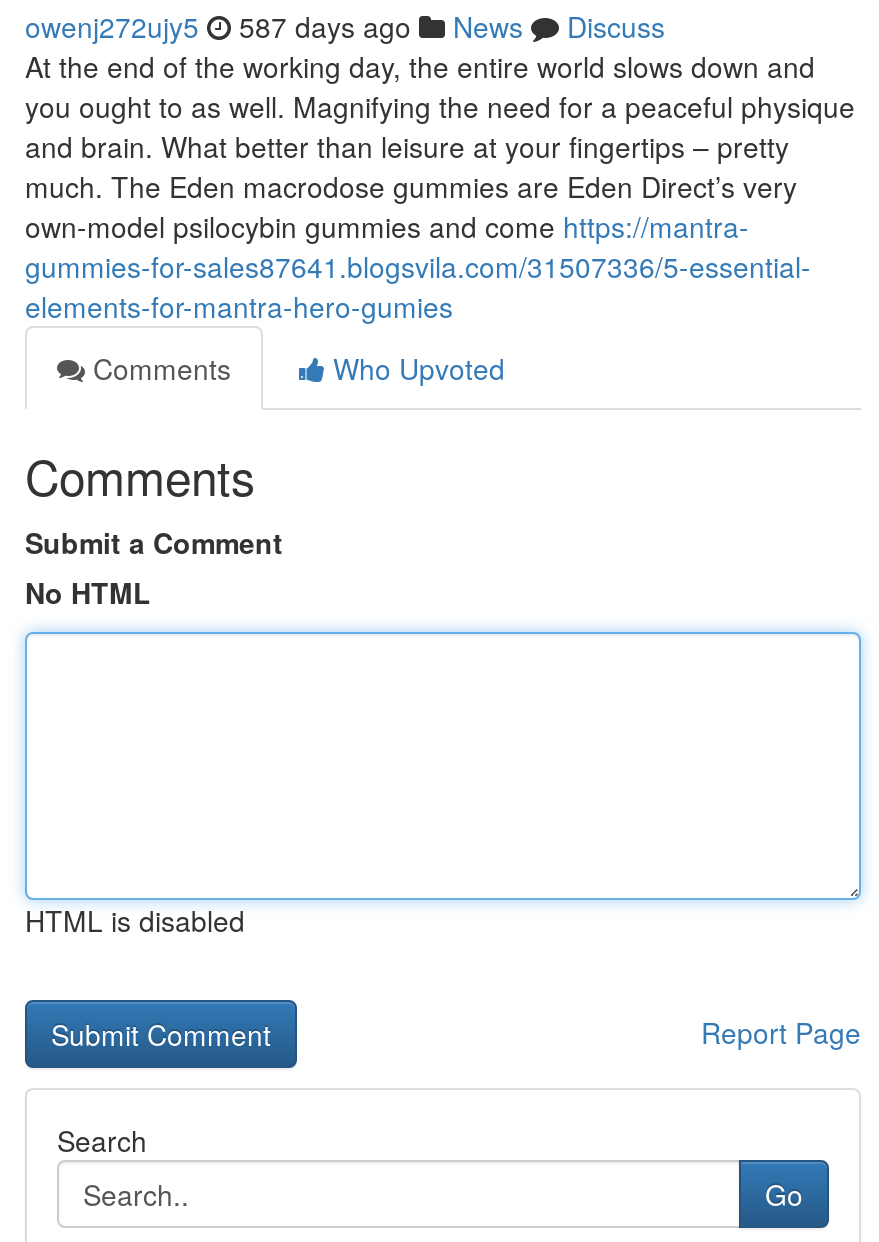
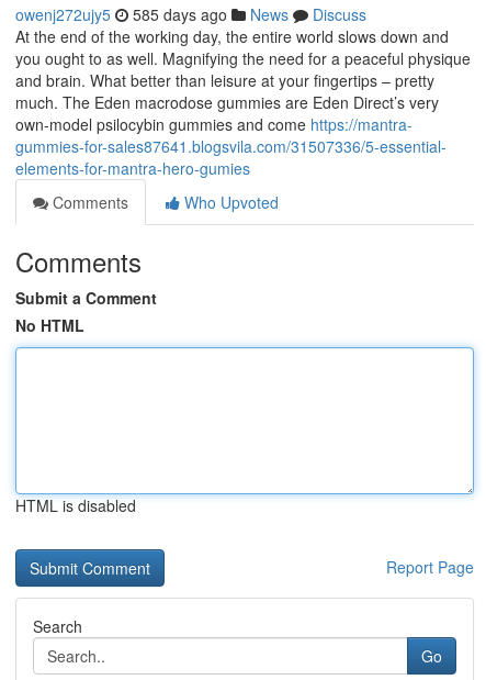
- owenj272ujy5 587 days ago News Discuss
+ owenj272ujy5 585 days ago News Discuss
